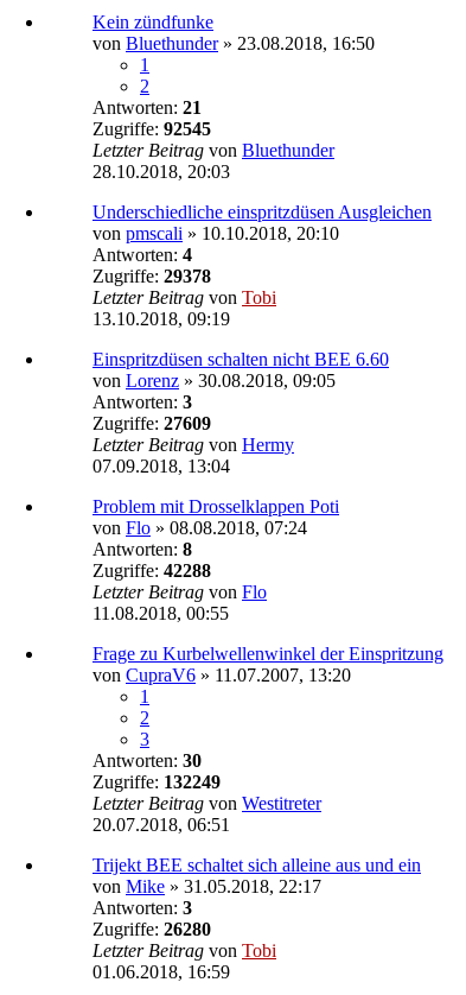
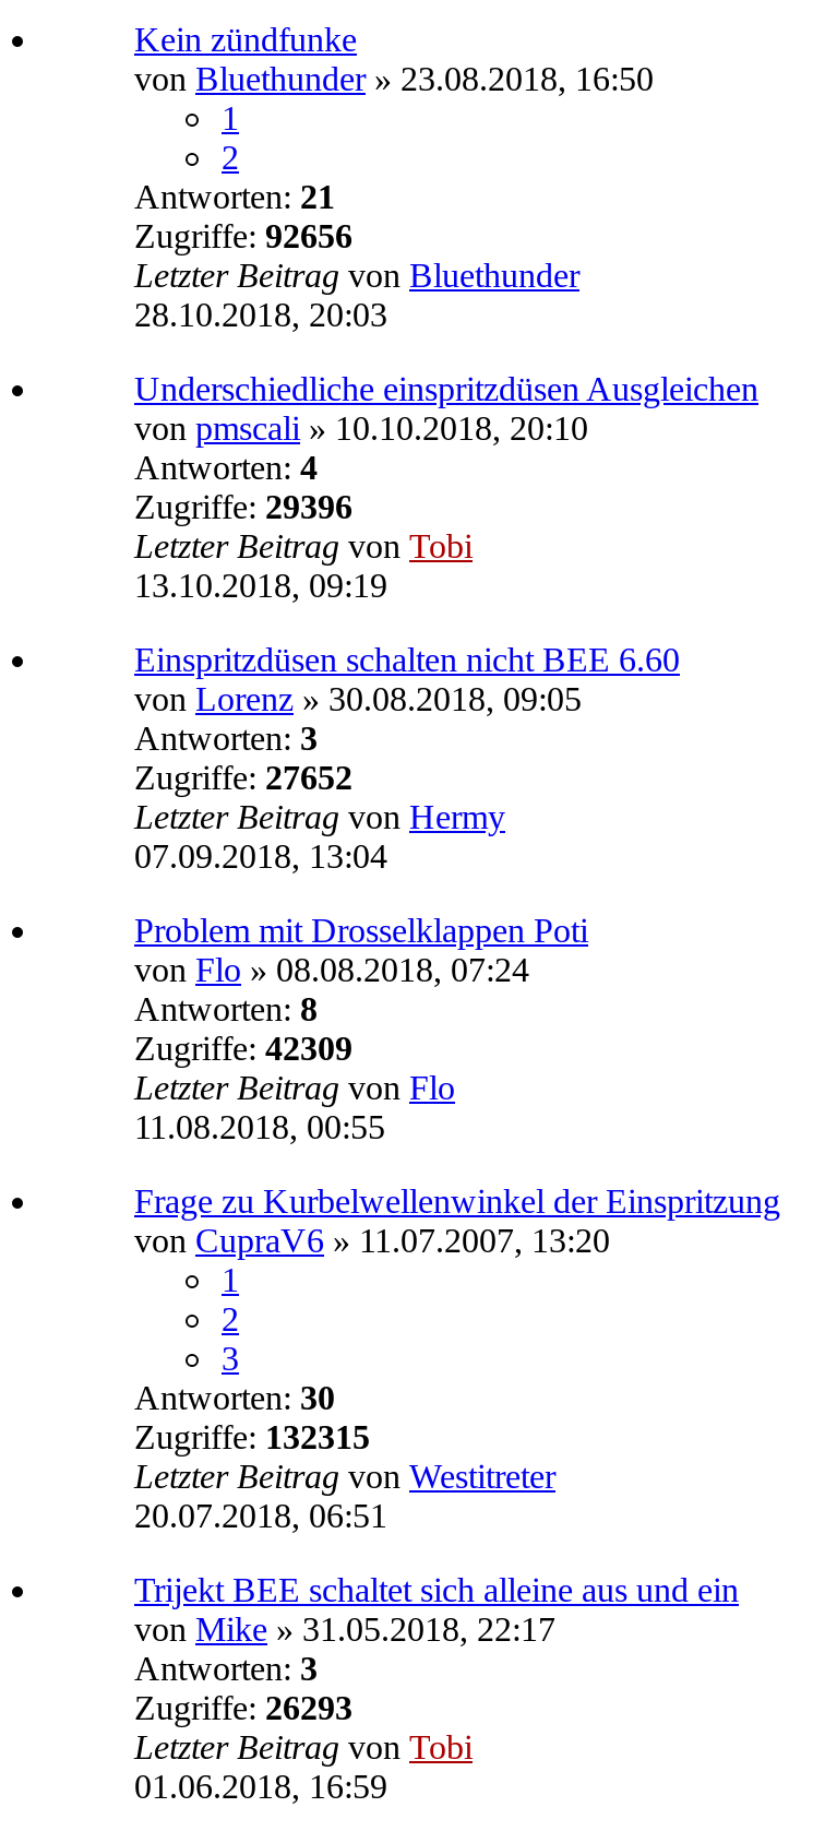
- Zugriffe: 92545
+ Zugriffe: 92656

- Zugriffe: 29378
+ Zugriffe: 29396

- Zugriffe: 27609
+ Zugriffe: 27652

- Zugriffe: 42288
+ Zugriffe: 42309

- Zugriffe: 132249
+ Zugriffe: 132315

- Zugriffe: 26280
+ Zugriffe: 26293
